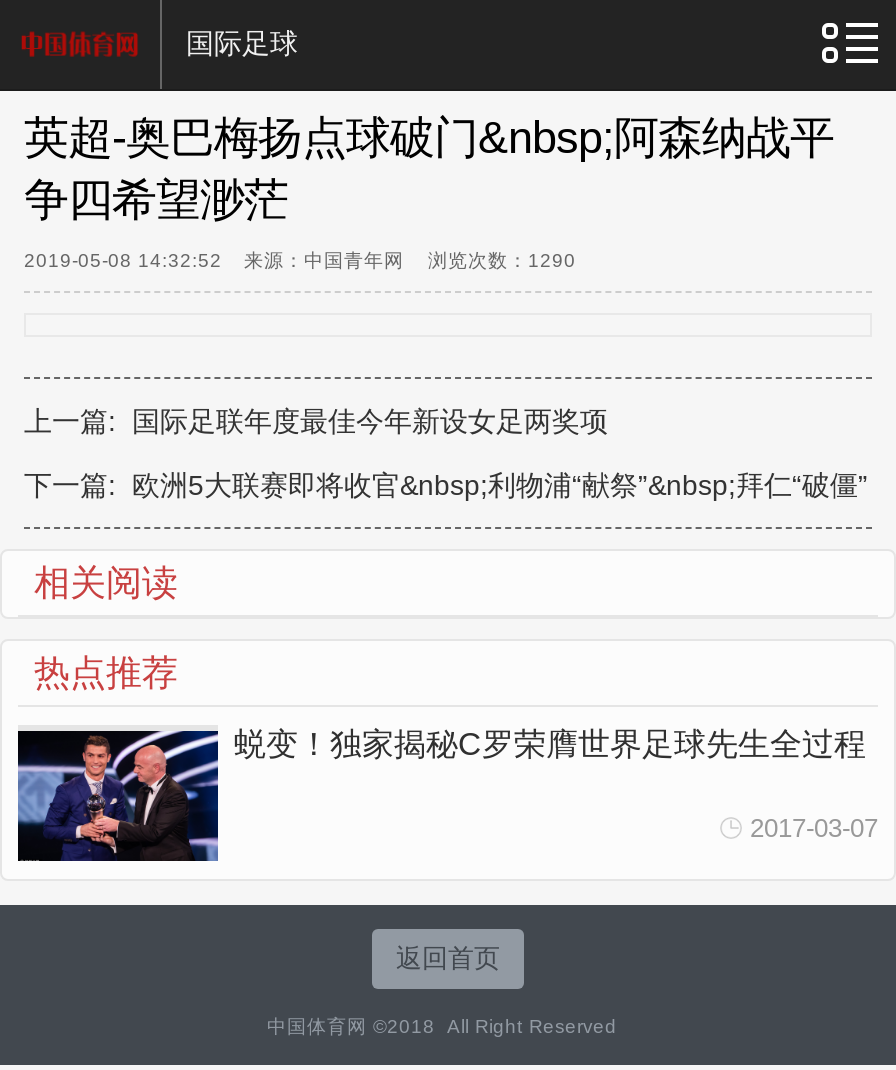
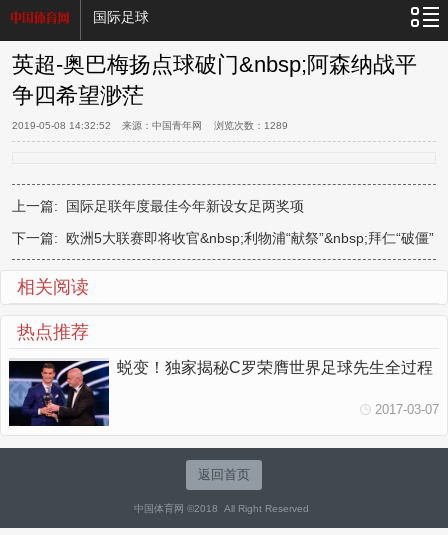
- 来源：中国青年网 浏览次数：1290
+ 来源：中国青年网 浏览次数：1289
